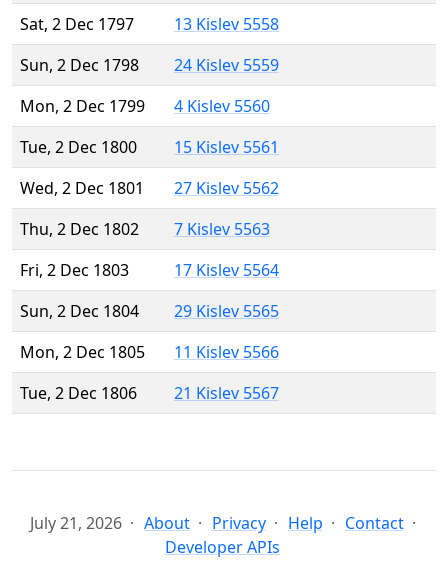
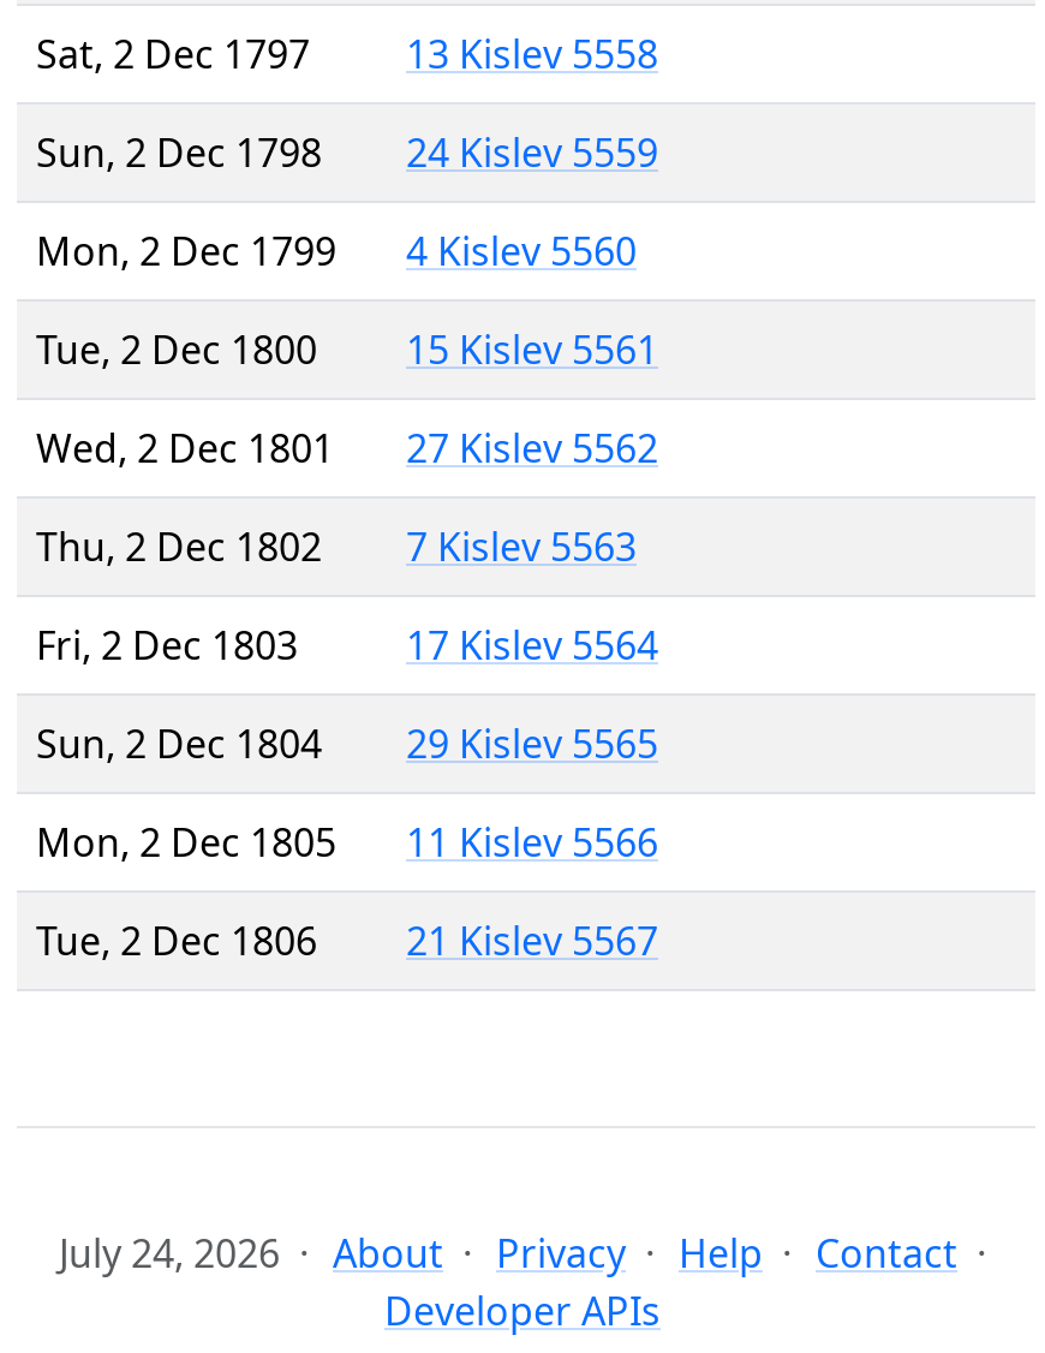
- July 21, 2026 About Privacy Help Contact
+ July 24, 2026 About Privacy Help Contact
